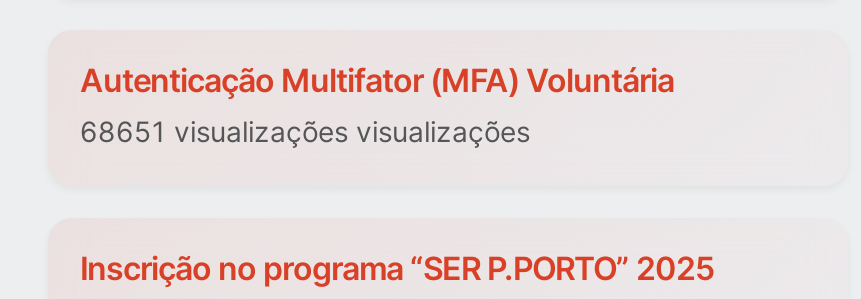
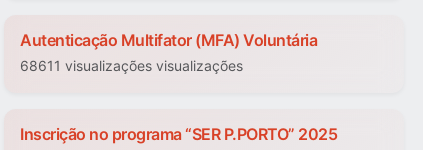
- 68651 visualizações visualizações
+ 68611 visualizações visualizações
